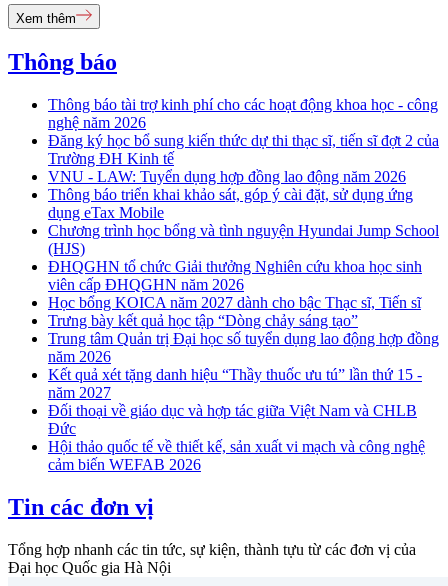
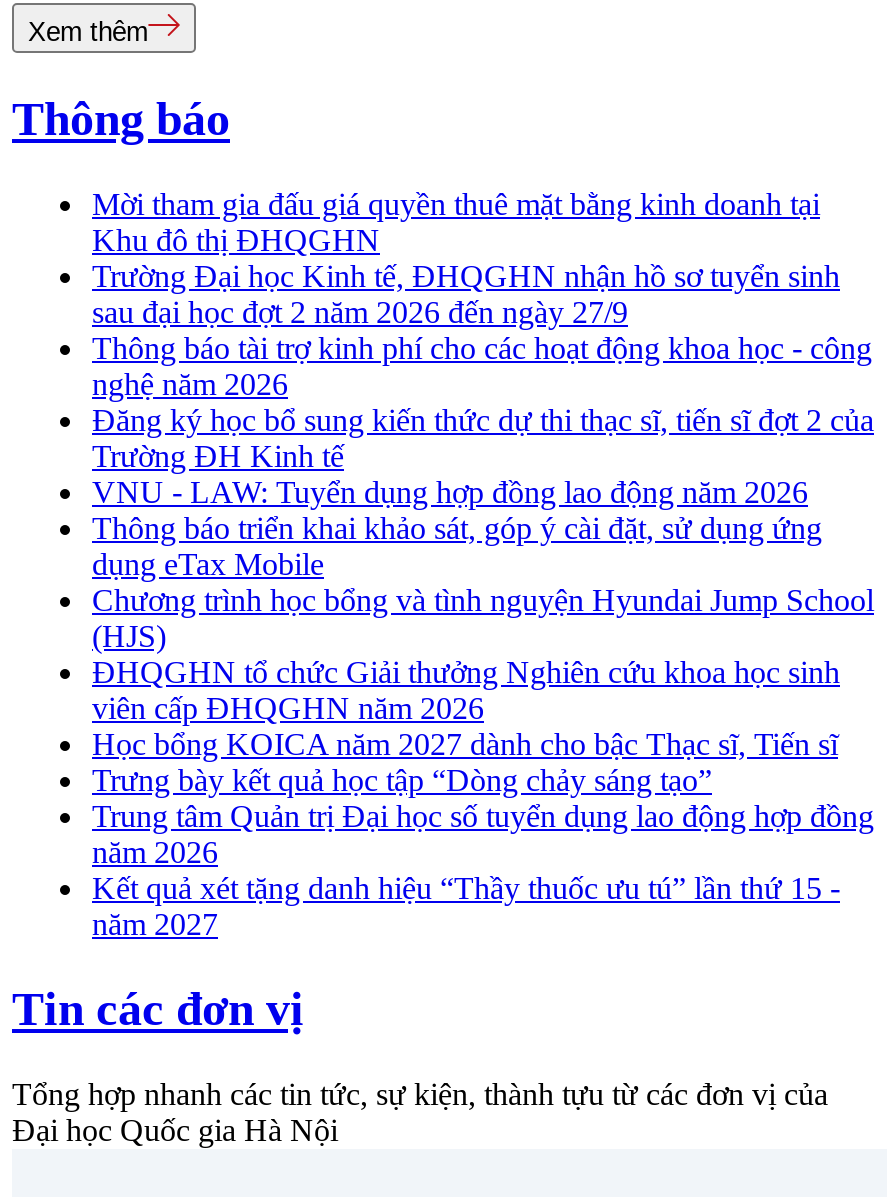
+ Mời tham gia đấu giá quyền thuê mặt bằng kinh doanh tại
+ Khu đô thị ĐHQGHN
+ Trường Đại học Kinh tế, ĐHQGHN nhận hồ sơ tuyển sinh
+ sau đại học đợt 2 năm 2026 đến ngày 27/9

moved down: Thông báo tài trợ kinh phí cho các hoạt động khoa học - công | nghệ năm 2026 | Đăng ký học bổ sung kiến thức dự thi thạc sĩ, tiến sĩ đợt 2 của | ... | Kết quả xét tặng danh hiệu “Thầy thuốc ưu tú” lần thứ 15 - | năm 2027

- Đối thoại về giáo dục và hợp tác giữa Việt Nam và CHLB
- Đức
- Hội thảo quốc tế về thiết kế, sản xuất vi mạch và công nghệ
- cảm biến WEFAB 2026
